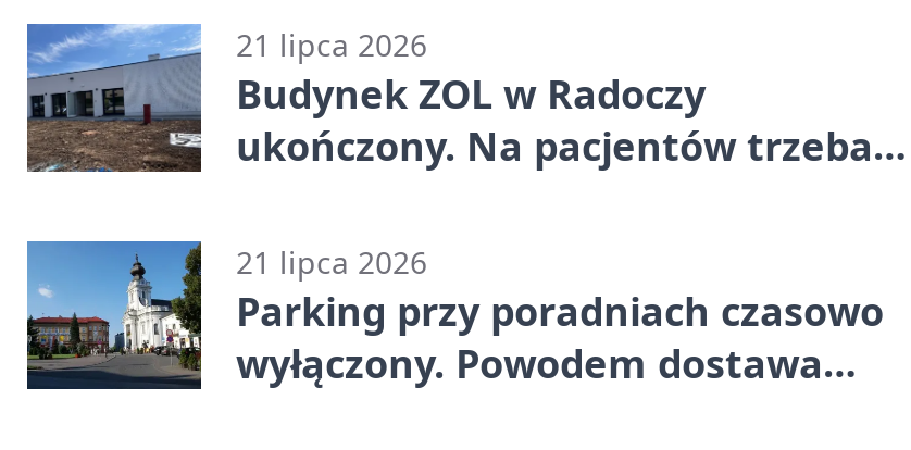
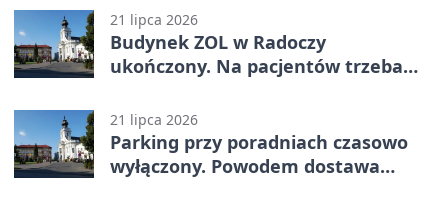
- [image]
+ [image]
